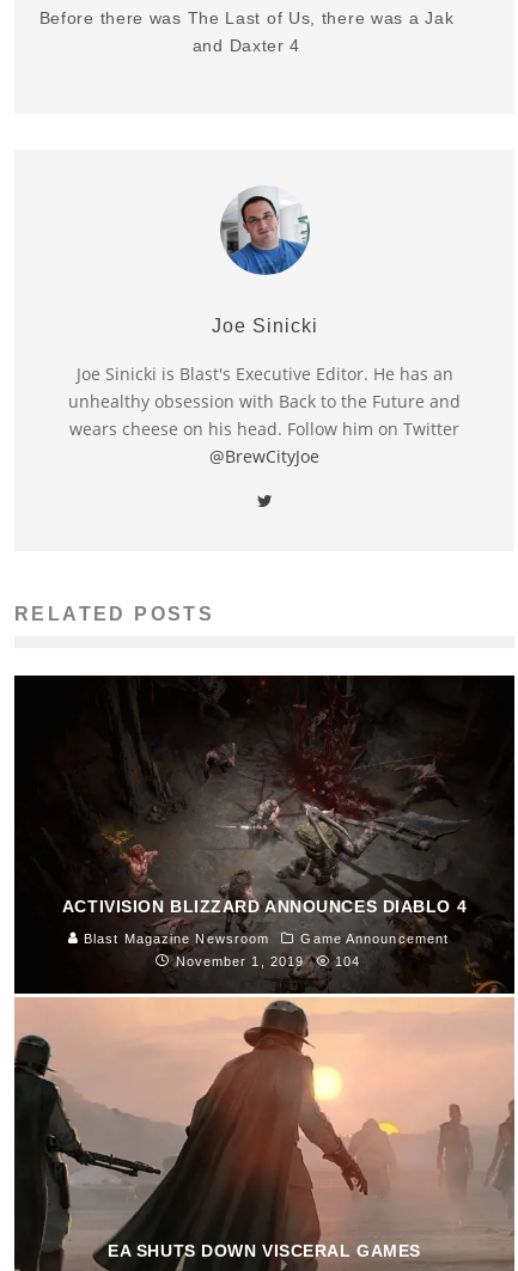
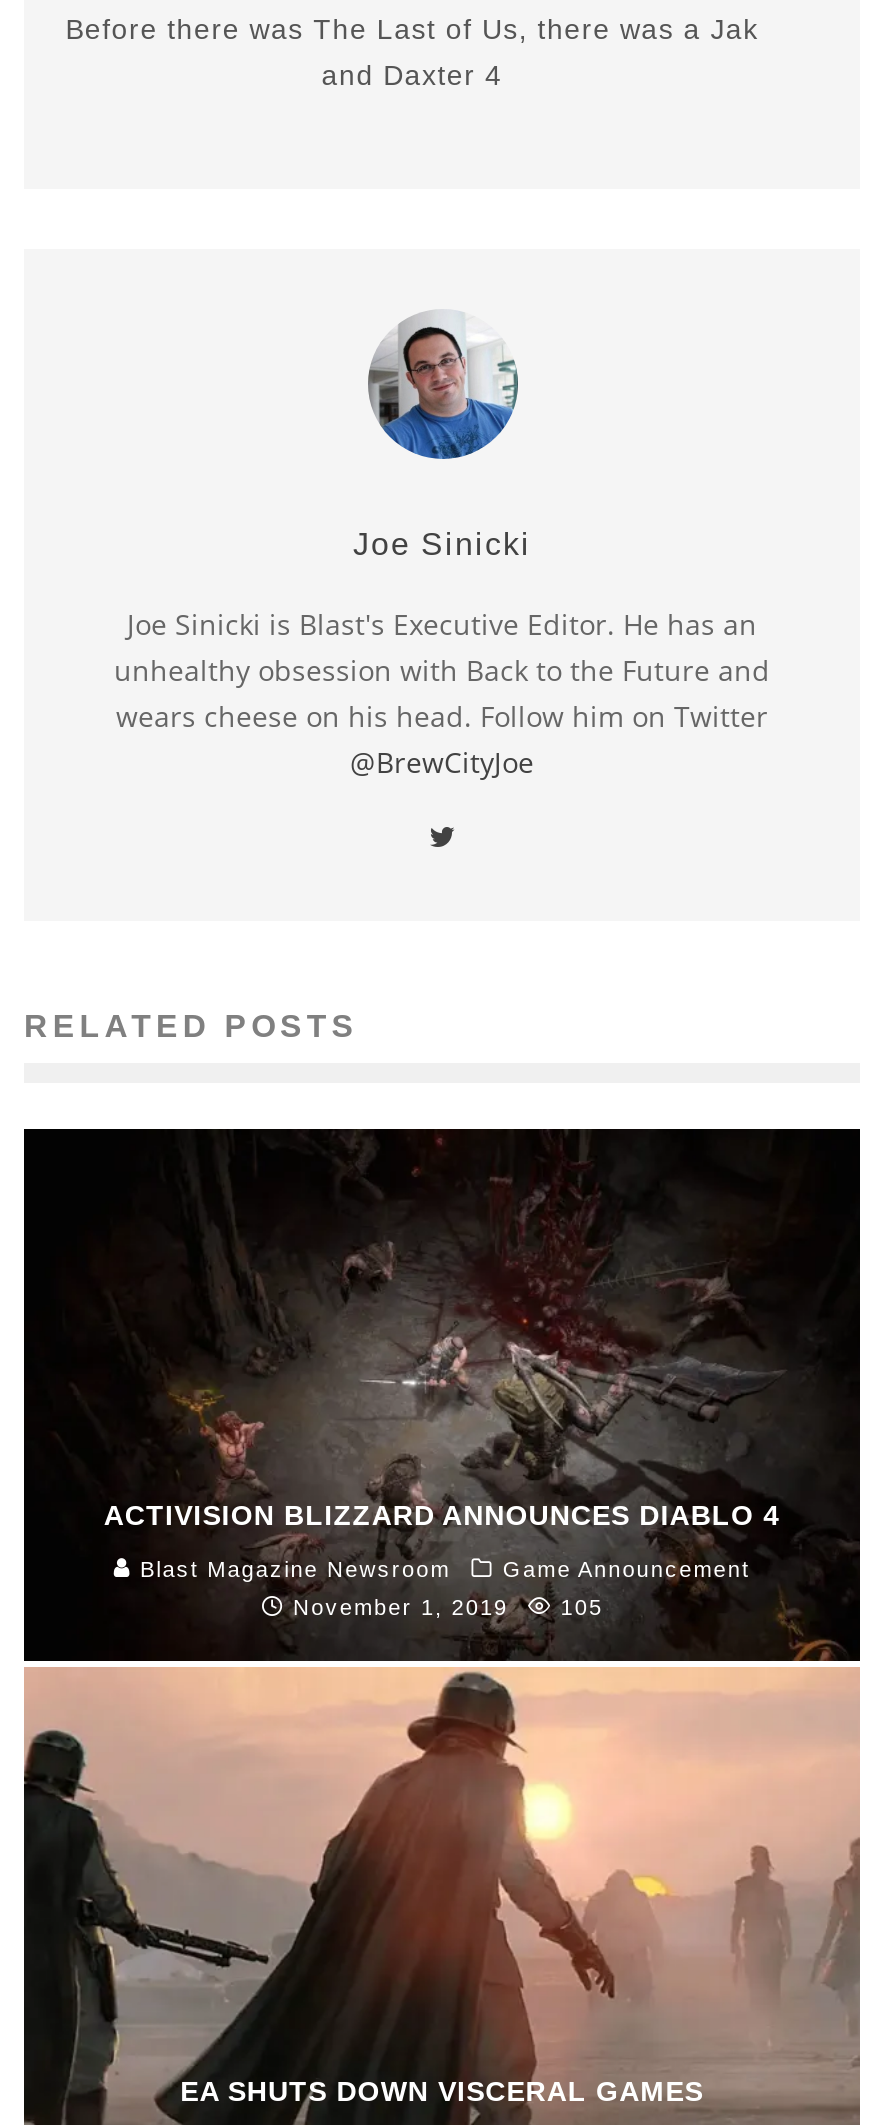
- November 1, 2019 104
+ November 1, 2019 105
